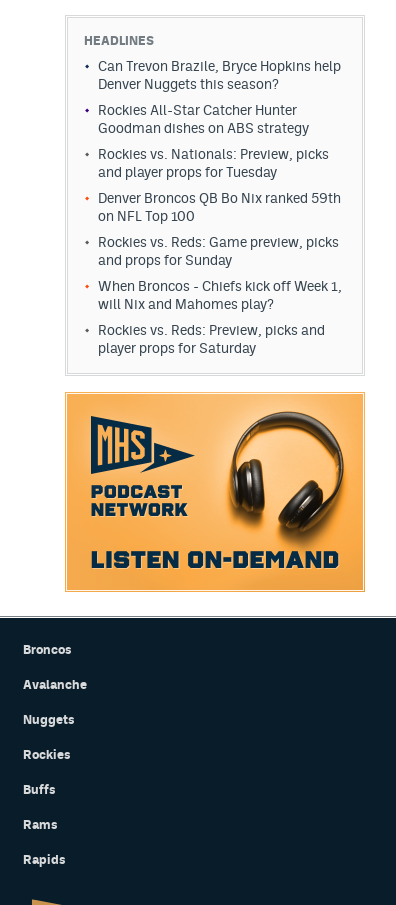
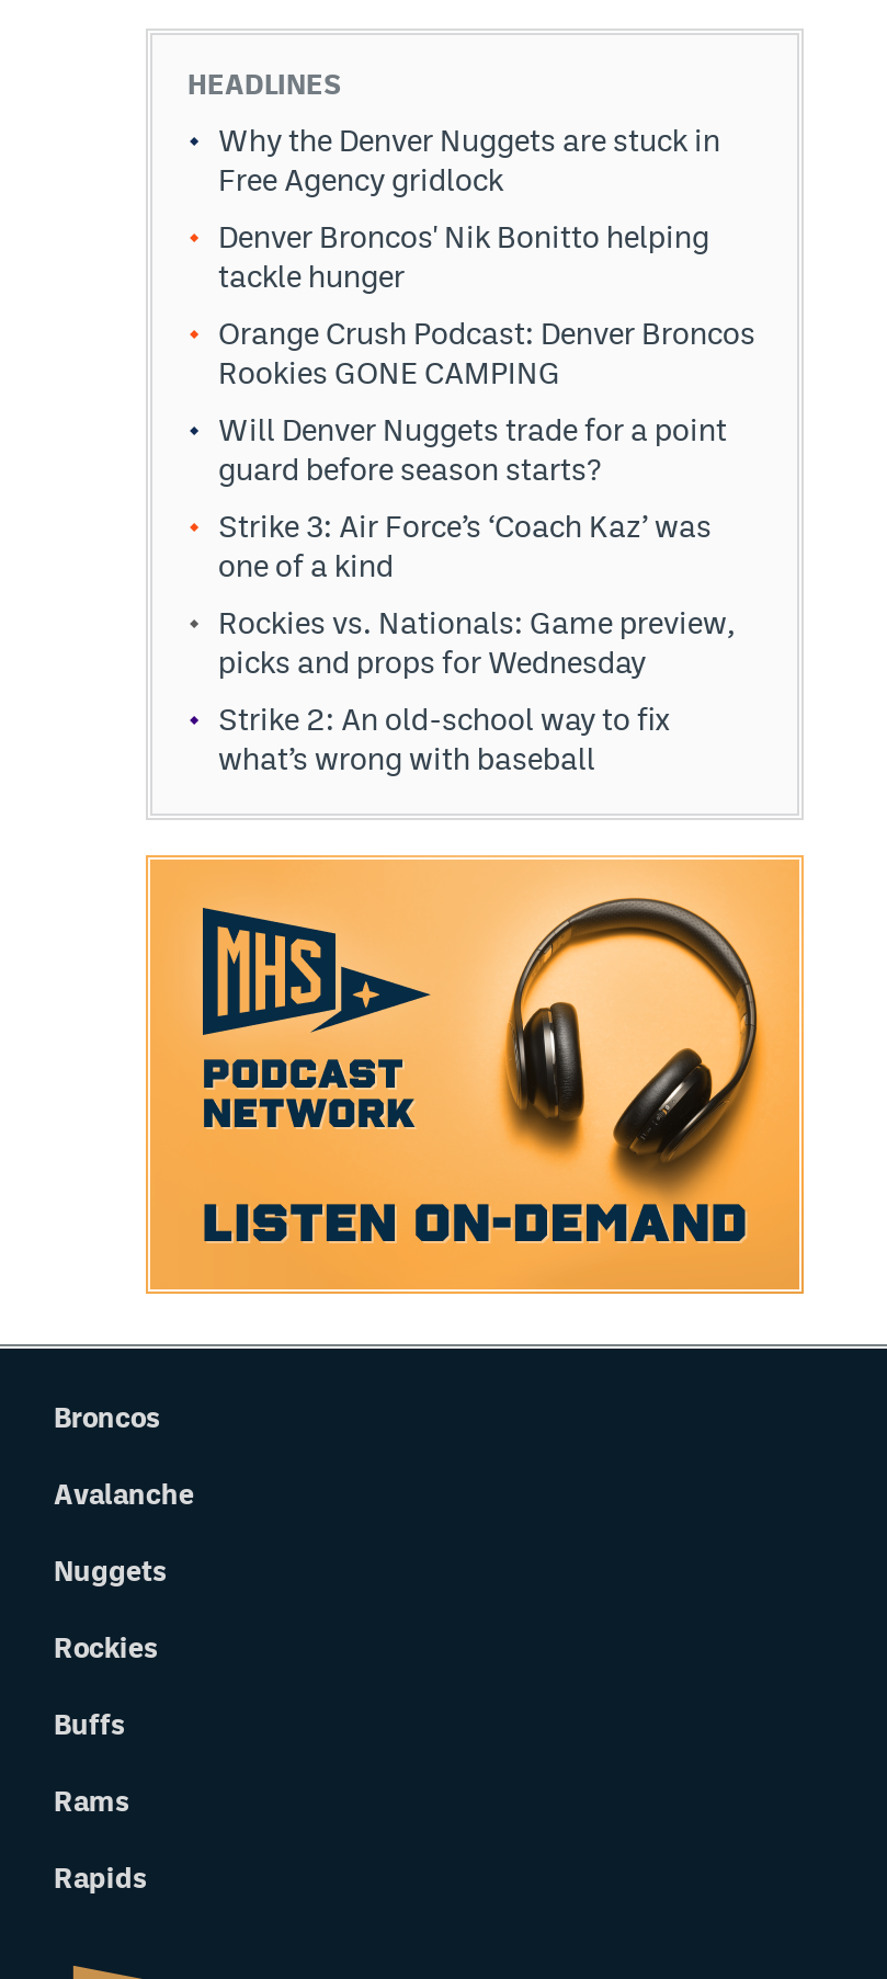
- Can Trevon Brazile, Bryce Hopkins help
- Denver Nuggets this season?
+ Why the Denver Nuggets are stuck in
+ Free Agency gridlock

- Rockies All-Star Catcher Hunter
- Goodman dishes on ABS strategy
+ Denver Broncos' Nik Bonitto helping
+ tackle hunger

- Rockies vs. Nationals: Preview, picks
- and player props for Tuesday
+ Orange Crush Podcast: Denver Broncos
+ Rookies GONE CAMPING

- Denver Broncos QB Bo Nix ranked 59th
- on NFL Top 100
+ Will Denver Nuggets trade for a point
+ guard before season starts?

- Rockies vs. Reds: Game preview, picks
- and props for Sunday
+ Strike 3: Air Force’s ‘Coach Kaz’ was
+ one of a kind

- When Broncos - Chiefs kick off Week 1,
- will Nix and Mahomes play?
+ Rockies vs. Nationals: Game preview,
+ picks and props for Wednesday

- Rockies vs. Reds: Preview, picks and
- player props for Saturday
+ Strike 2: An old-school way to fix
+ what’s wrong with baseball
